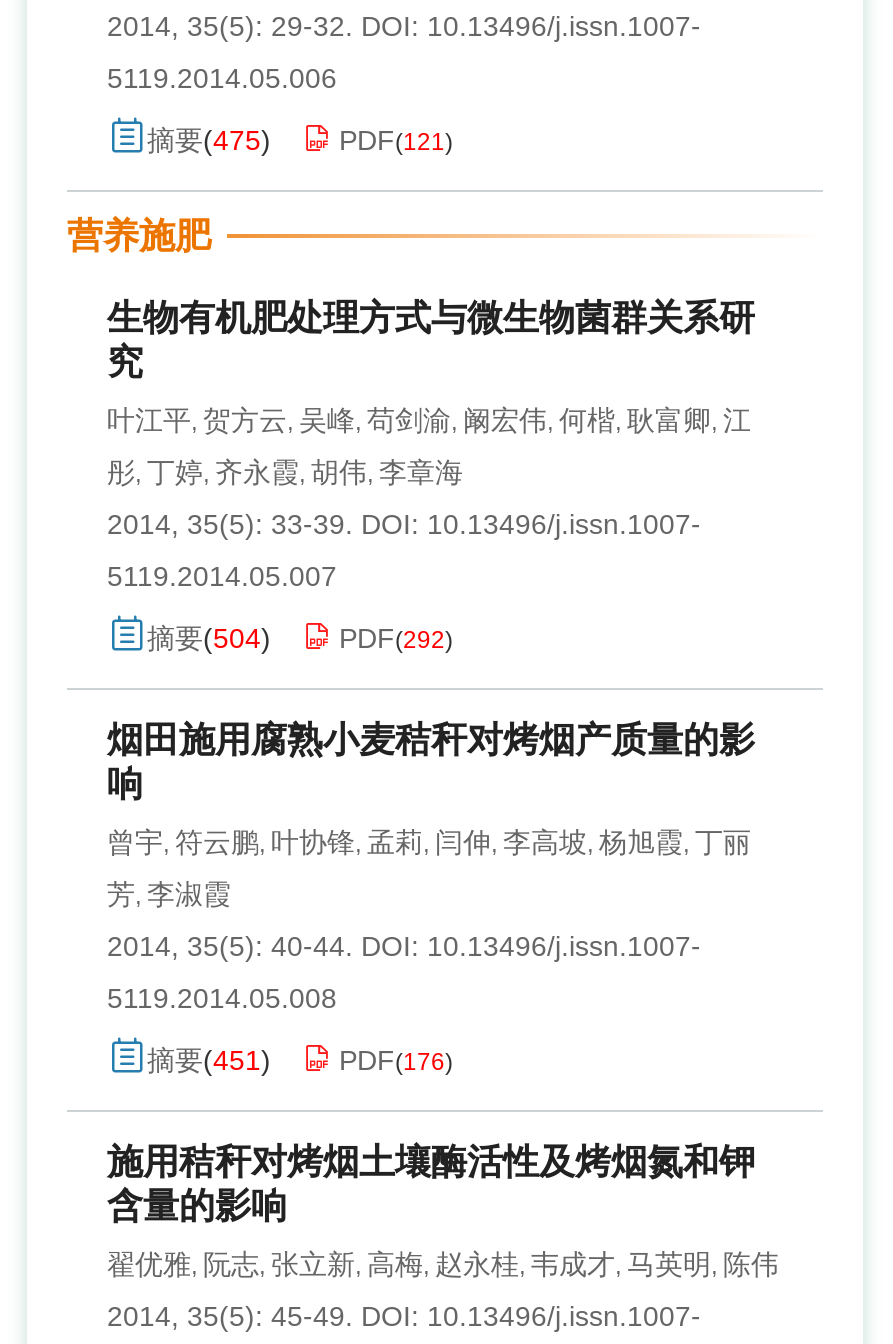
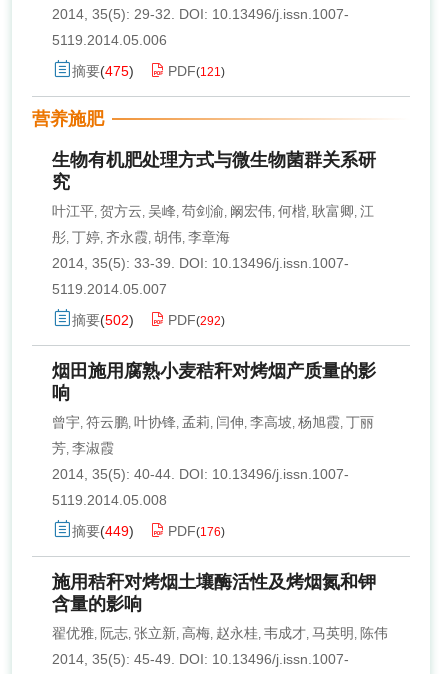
- 摘要(504)
+ 摘要(502)

- 摘要(451)
+ 摘要(449)
